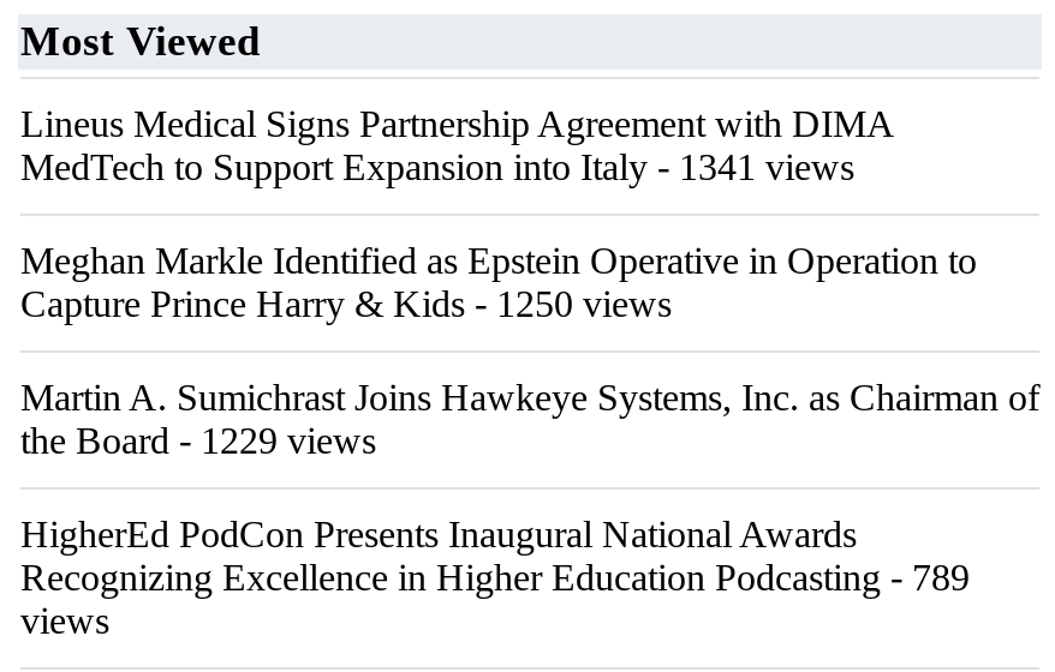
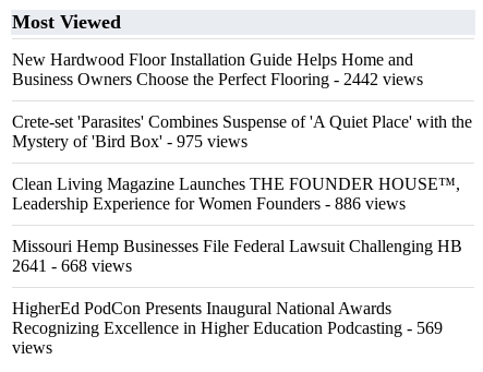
- Lineus Medical Signs Partnership Agreement with DIMA
- MedTech to Support Expansion into Italy - 1341 views
- Meghan Markle Identified as Epstein Operative in Operation to
- Capture Prince Harry & Kids - 1250 views
- Martin A. Sumichrast Joins Hawkeye Systems, Inc. as Chairman of
- the Board - 1229 views
+ New Hardwood Floor Installation Guide Helps Home and
+ Business Owners Choose the Perfect Flooring - 2442 views
+ Crete-set 'Parasites' Combines Suspense of 'A Quiet Place' with the
+ Mystery of 'Bird Box' - 975 views
+ Clean Living Magazine Launches THE FOUNDER HOUSE™,
+ Leadership Experience for Women Founders - 886 views
+ Missouri Hemp Businesses File Federal Lawsuit Challenging HB
+ 2641 - 668 views

- Recognizing Excellence in Higher Education Podcasting - 789
+ Recognizing Excellence in Higher Education Podcasting - 569
